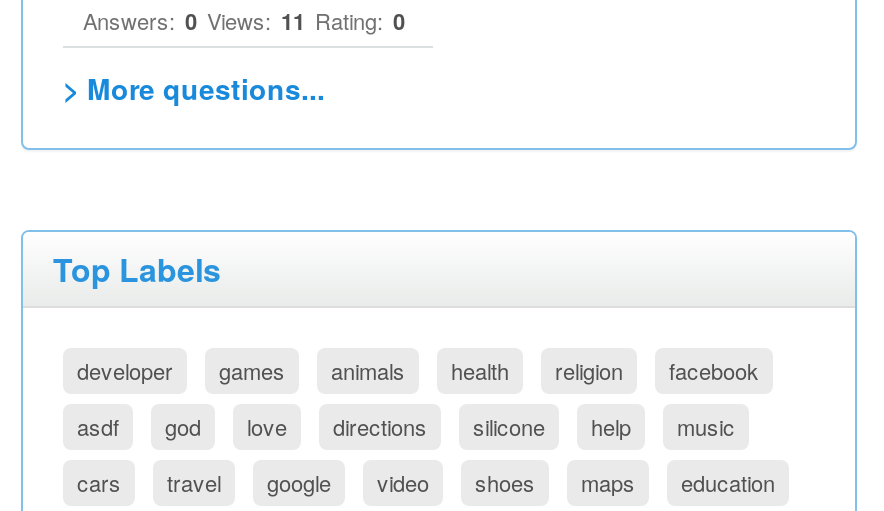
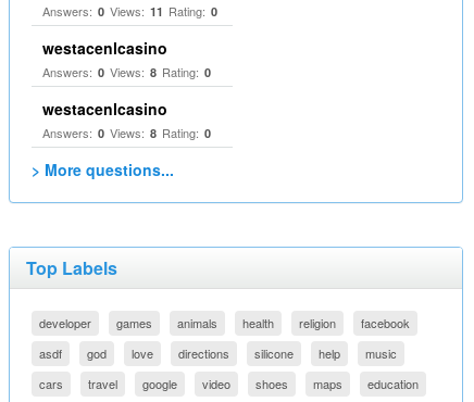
+ westacenlcasino
+ Answers: 0 Views: 8 Rating: 0
+ westacenlcasino
+ Answers: 0 Views: 8 Rating: 0
